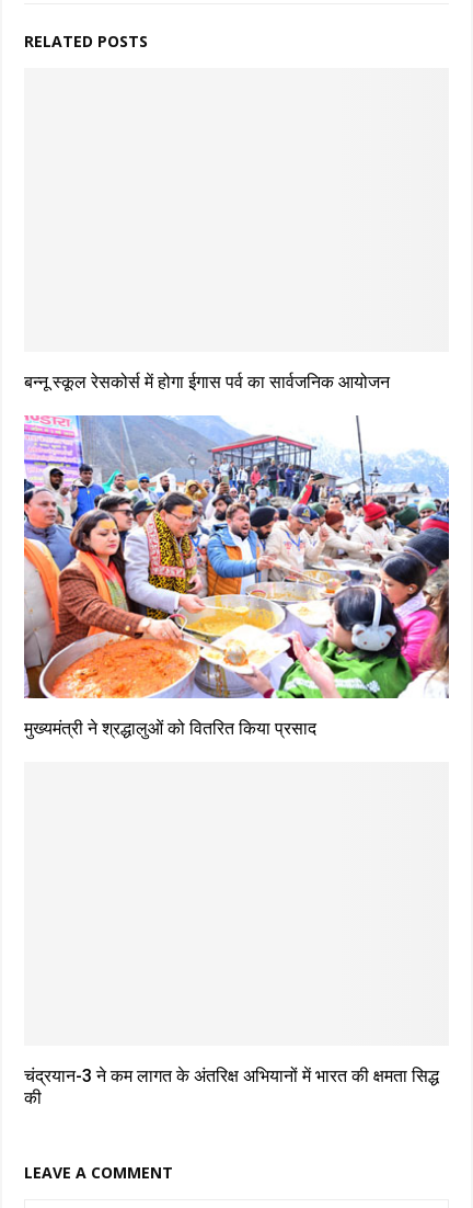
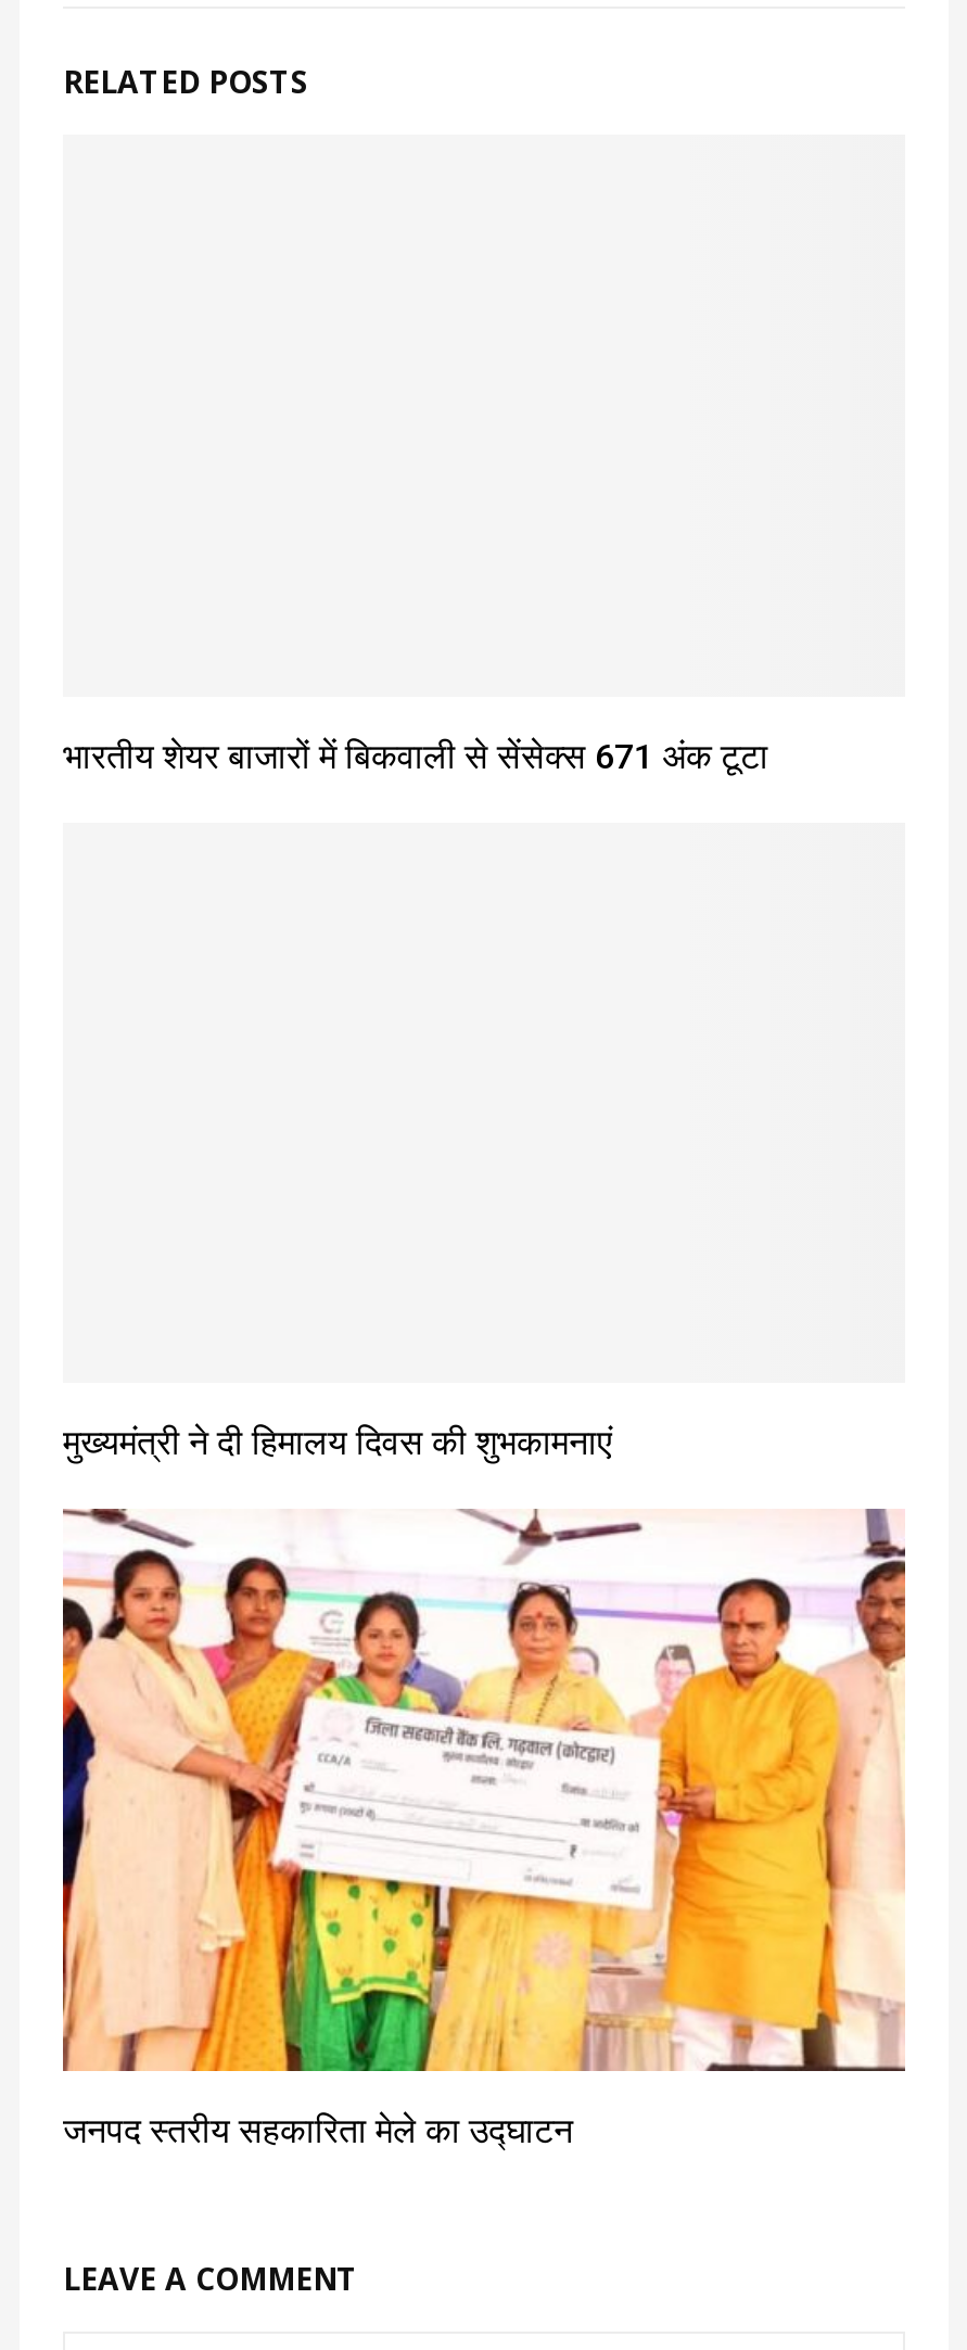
+ [image]

- बन्नू स्कूल रेसकोर्स में होगा ईगास पर्व का सार्वजनिक आयोजन
+ भारतीय शेयर बाजारों में बिकवाली से सेंसेक्स 671 अंक टूटा

- [image]

- मुख्यमंत्री ने श्रद्धालुओं को वितरित किया प्रसाद
+ मुख्यमंत्री ने दी हिमालय दिवस की शुभकामनाएं

- चंद्रयान-3 ने कम लागत के अंतरिक्ष अभियानों में भारत की क्षमता सिद्ध
- की
+ जनपद स्तरीय सहकारिता मेले का उद्घाटन
